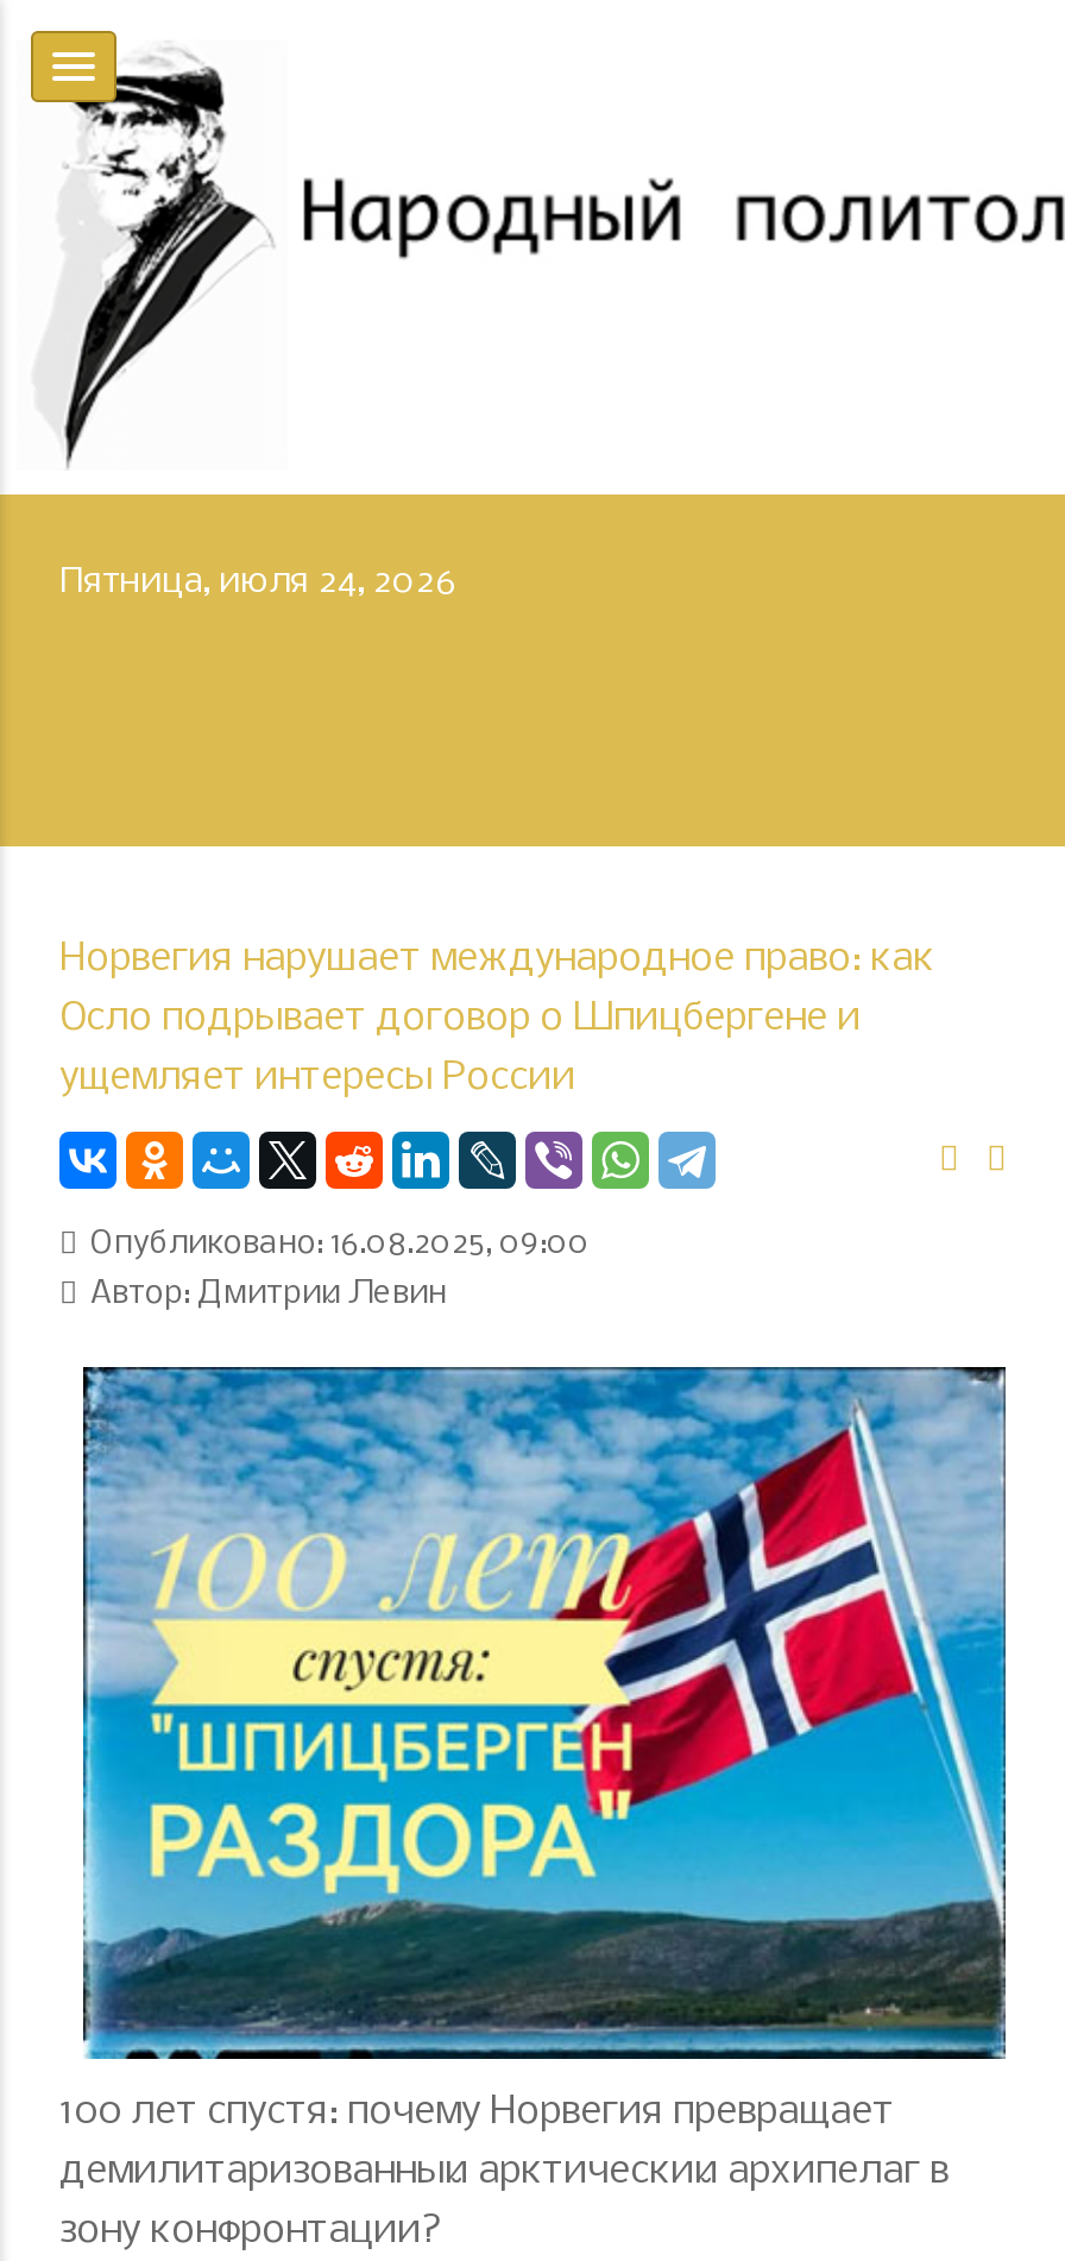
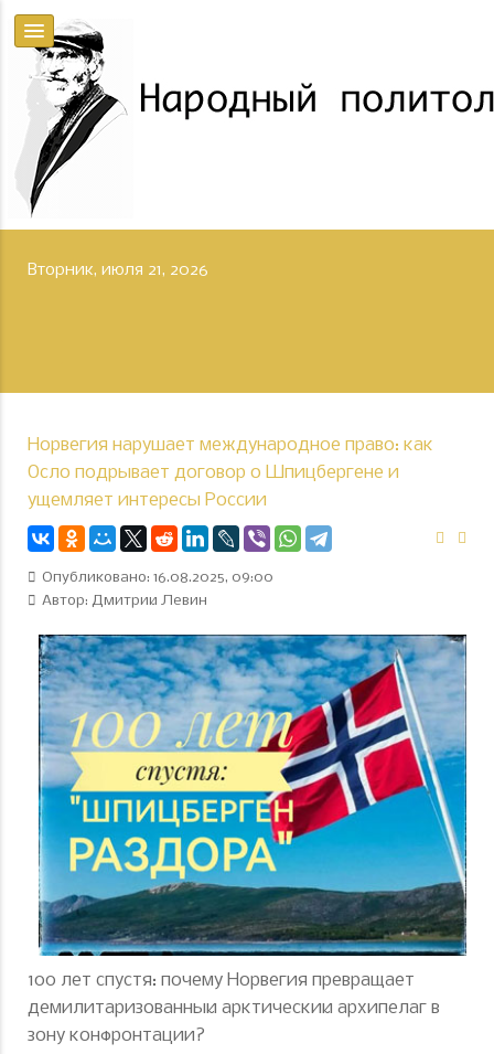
- Пятница, июля 24, 2026
+ Вторник, июля 21, 2026
